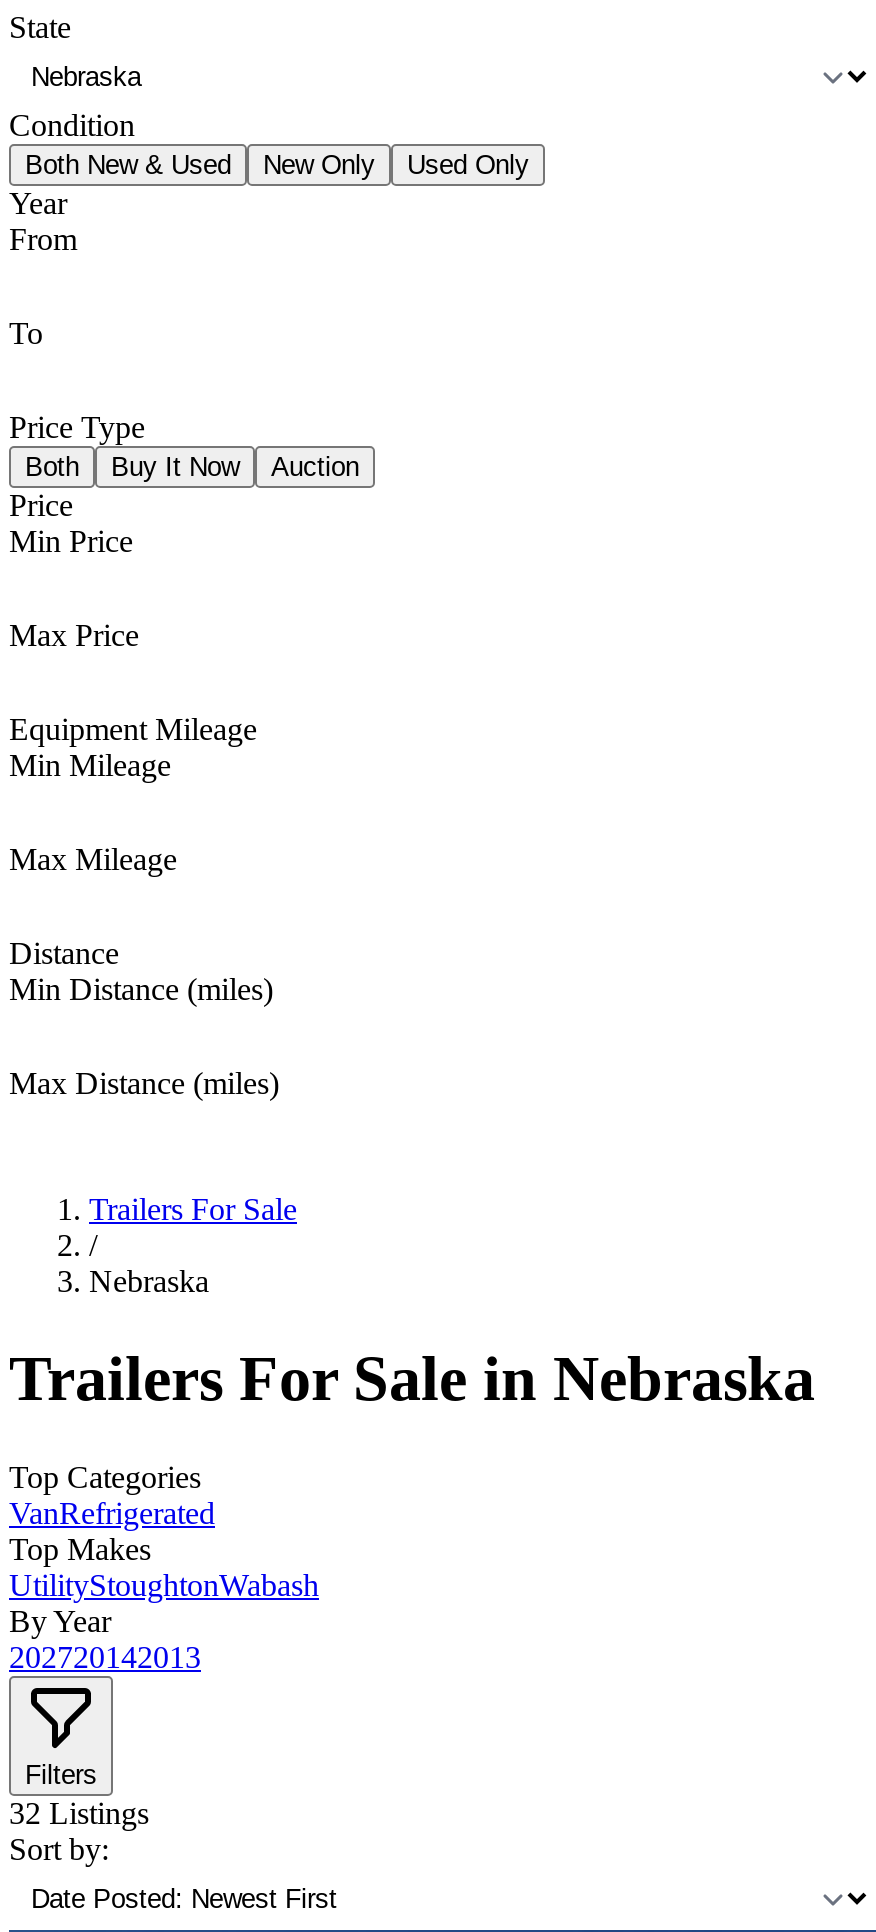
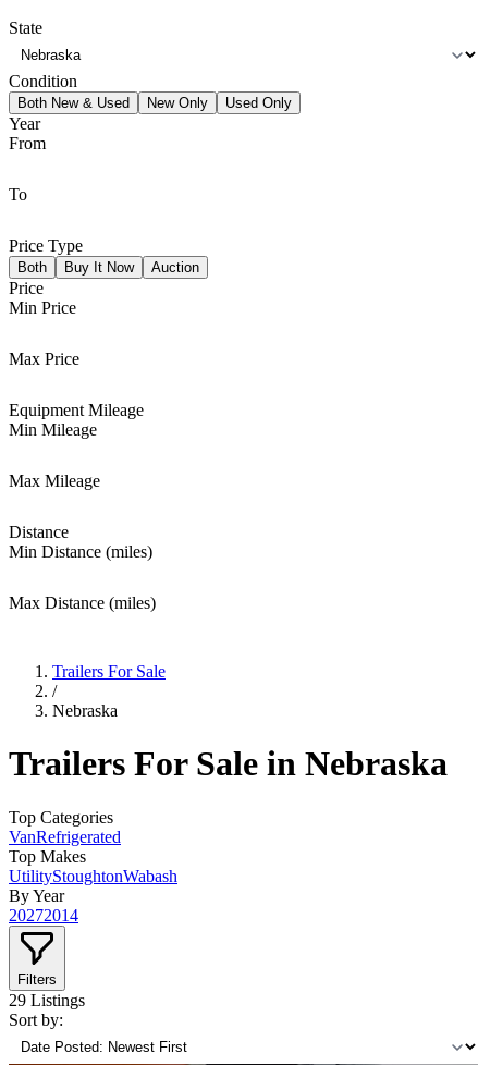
- 202720142013
+ 20272014

- 32Listings
+ 29Listings
